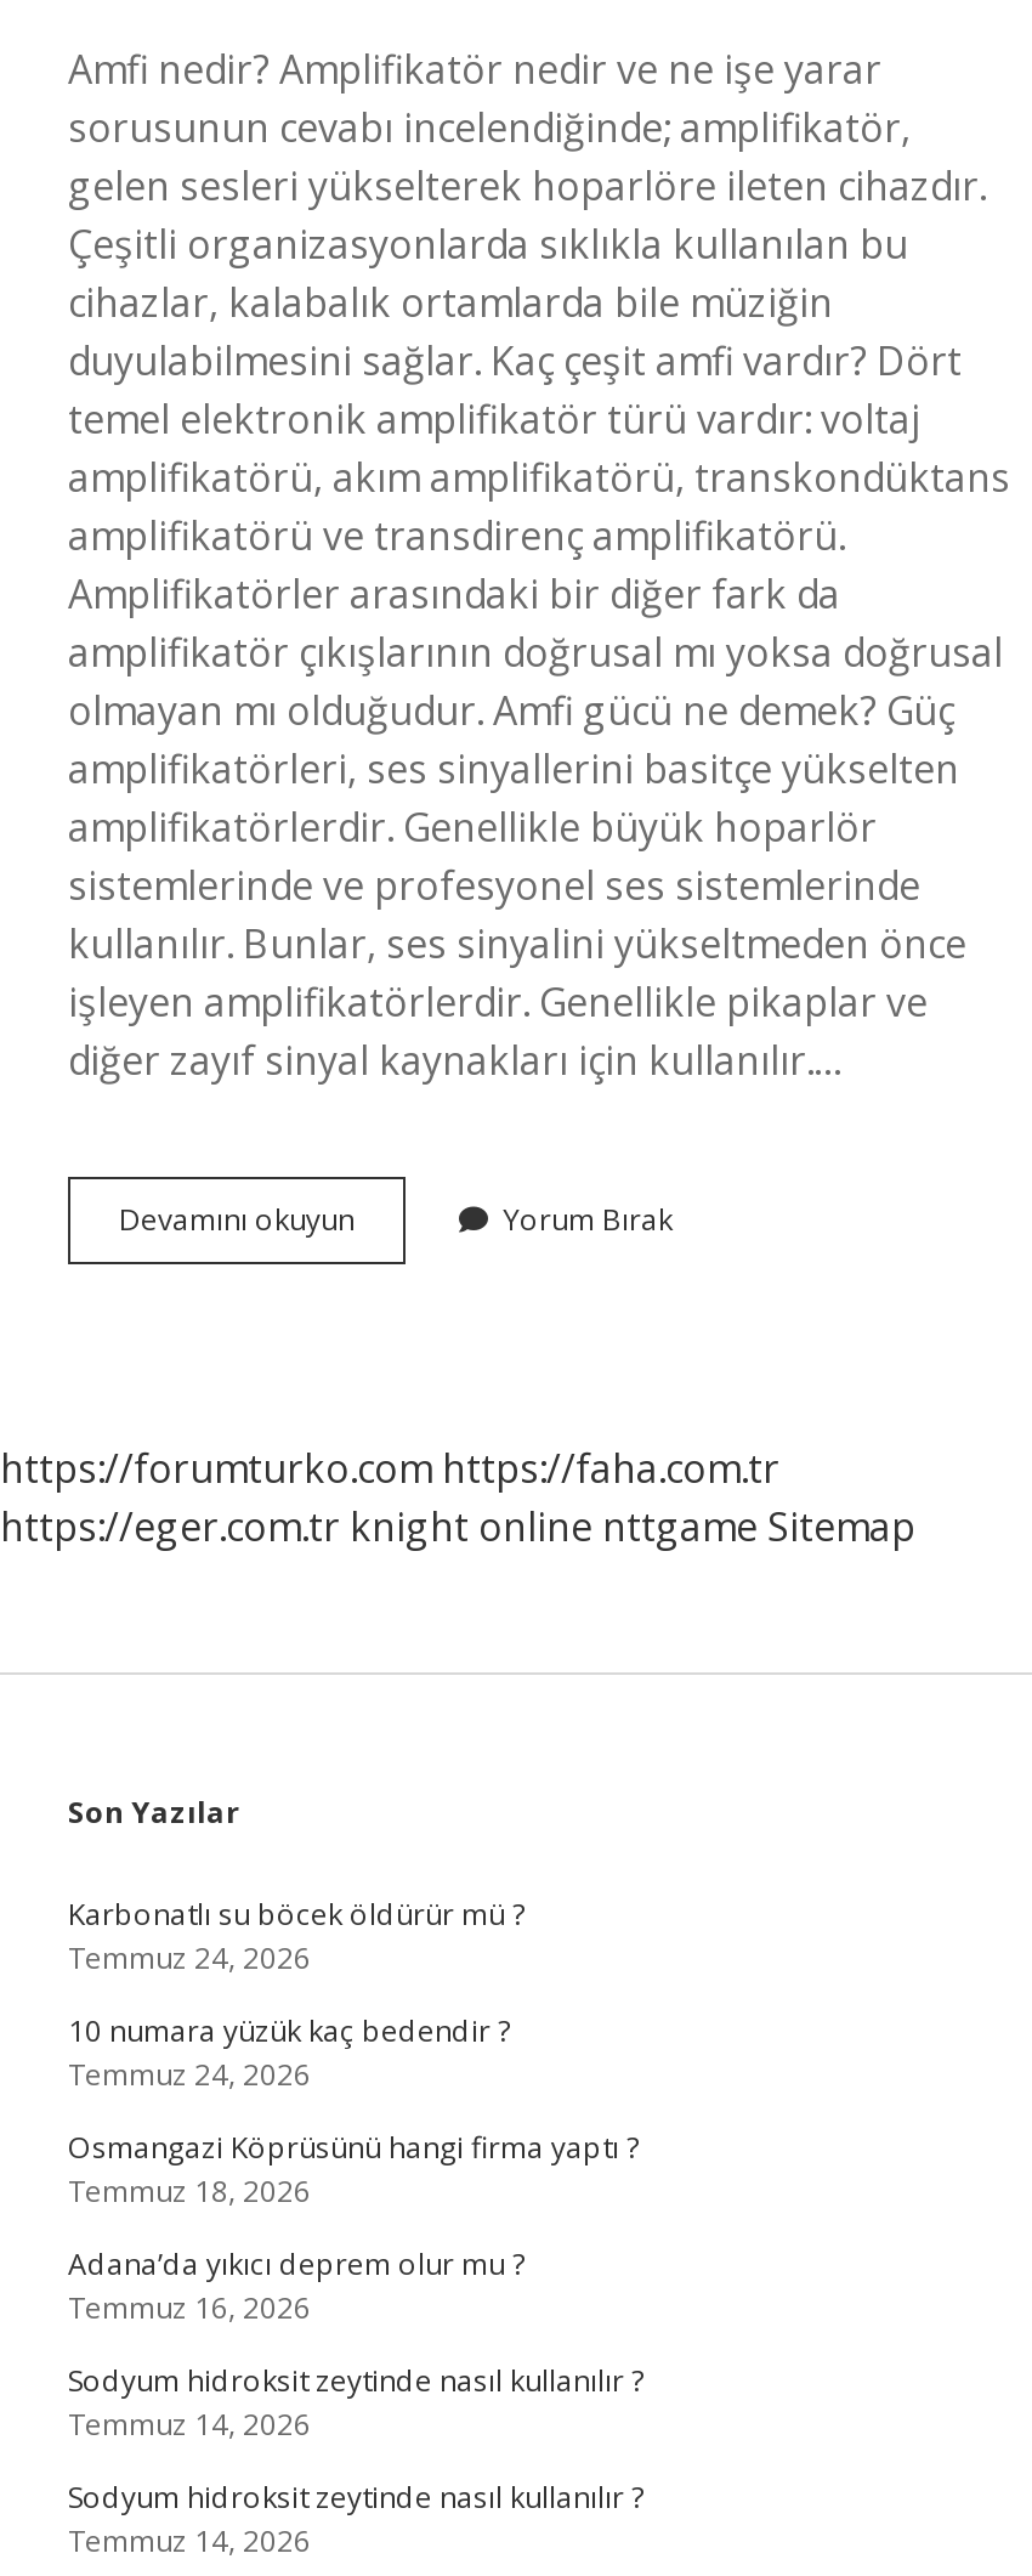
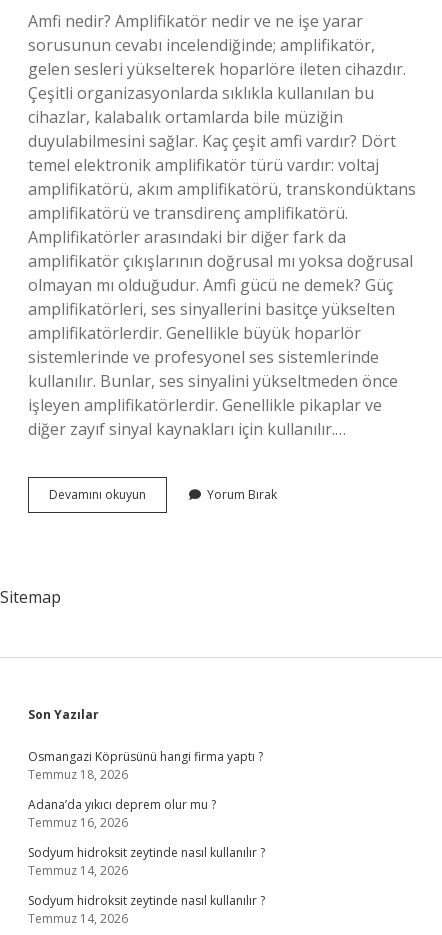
- https://forumturko.com https://faha.com.tr
- https://eger.com.tr knight online nttgame Sitemap
+ Sitemap

- Karbonatlı su böcek öldürür mü ?
- Temmuz 24, 2026
- 10 numara yüzük kaç bedendir ?
- Temmuz 24, 2026
